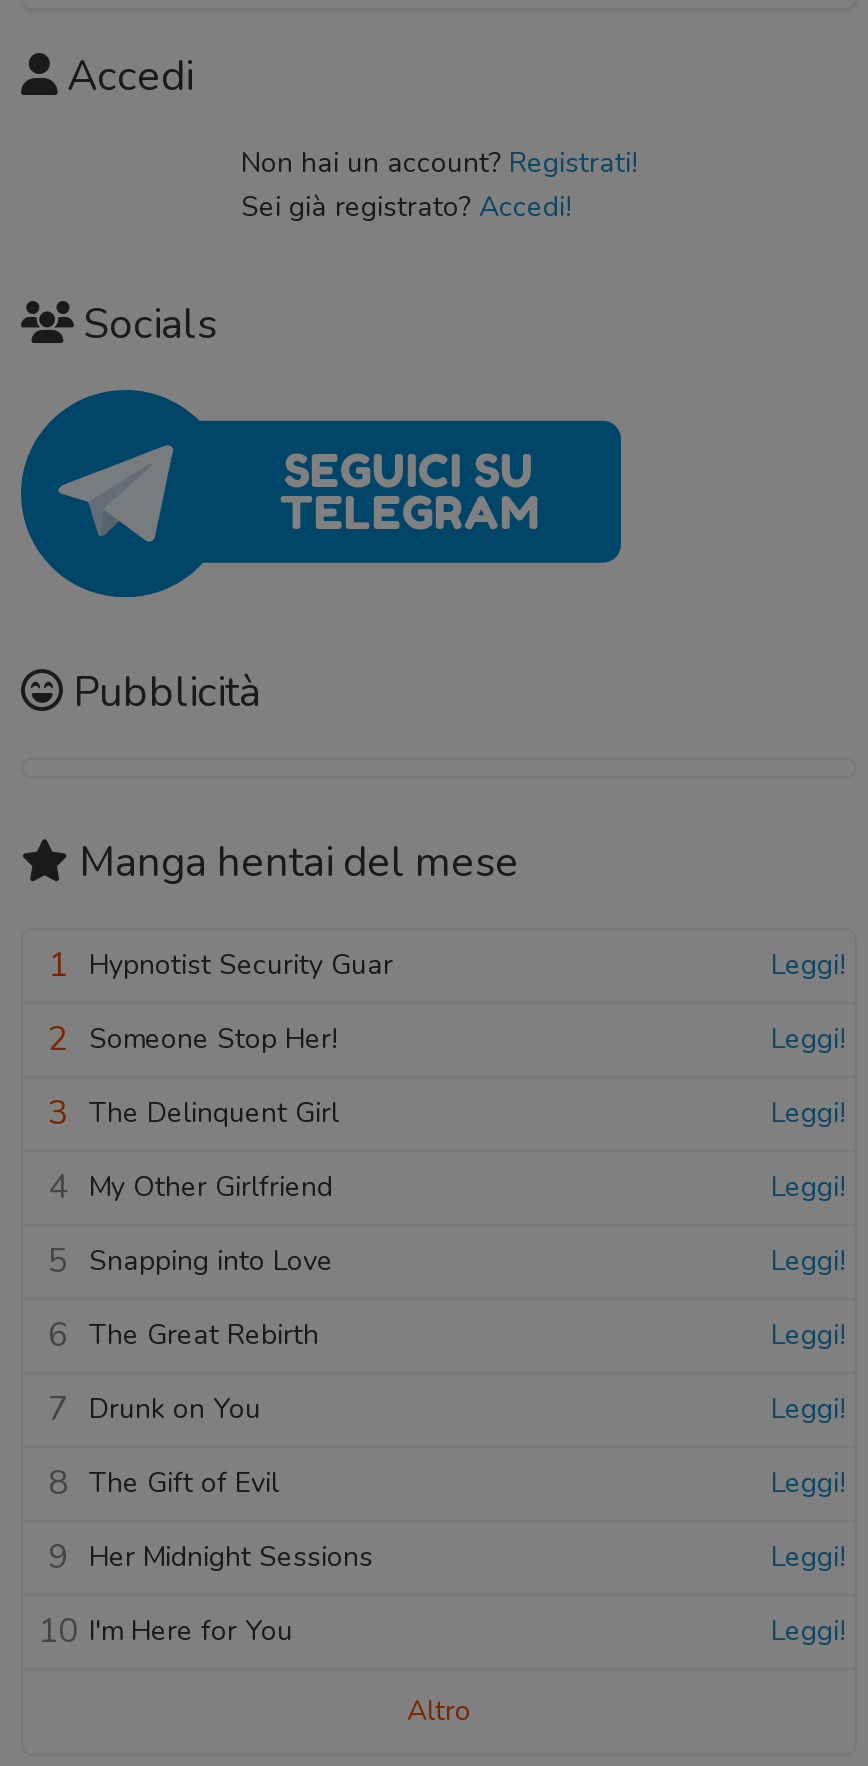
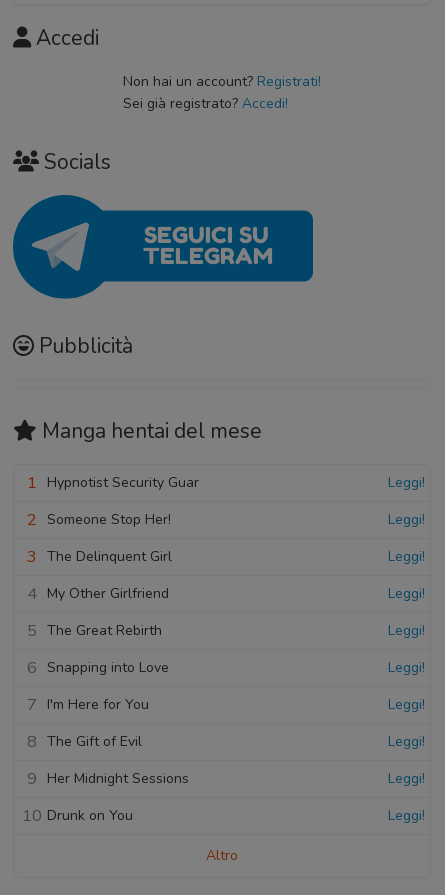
- 5 Snapping into Love
+ 5 The Great Rebirth

- 6 The Great Rebirth
+ 6 Snapping into Love

- 7 Drunk on You
+ 7 I'm Here for You

- 10 I'm Here for You
+ 10 Drunk on You
